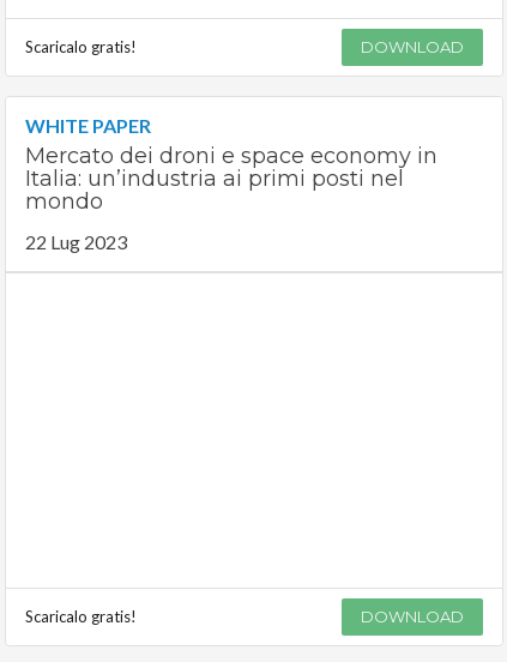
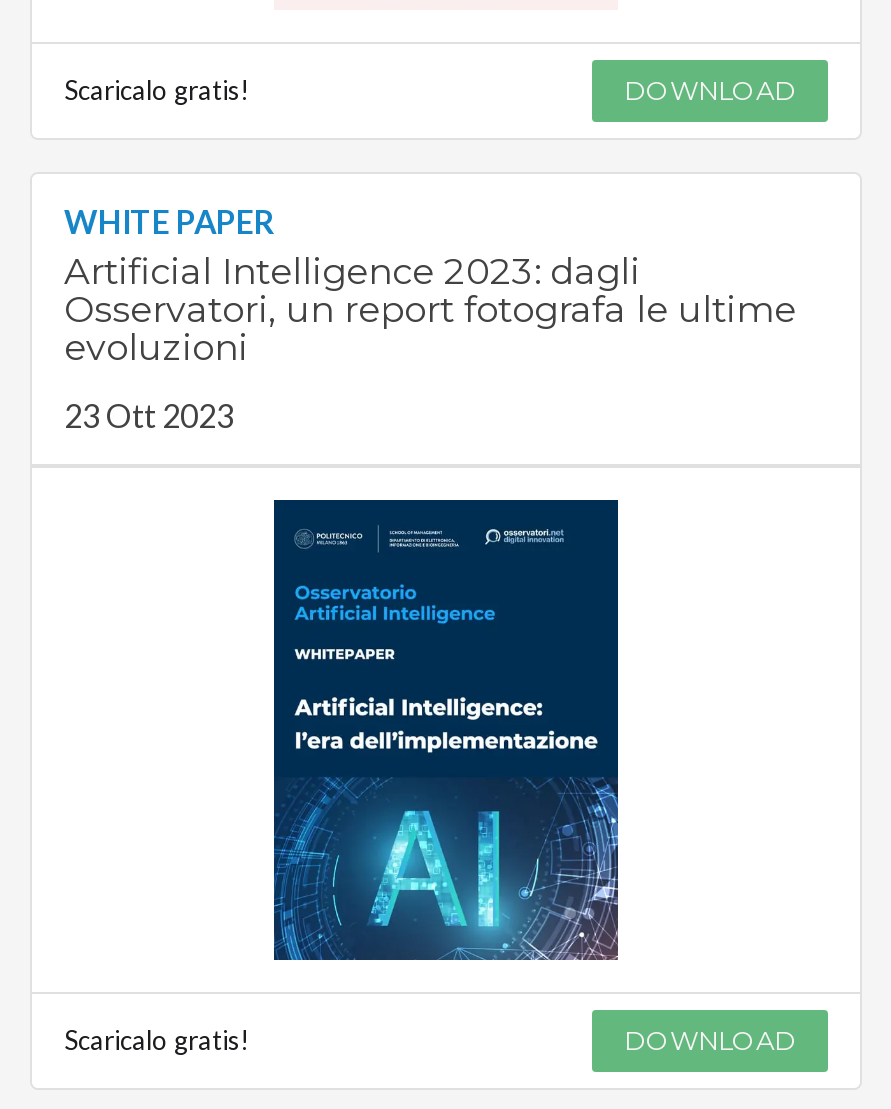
- Mercato dei droni e space economy in
- Italia: un’industria ai primi posti nel
- mondo
+ Artificial Intelligence 2023: dagli
+ Osservatori, un report fotografa le ultime
+ evoluzioni

+ [image]

- 22 Lug 2023
+ 23 Ott 2023
